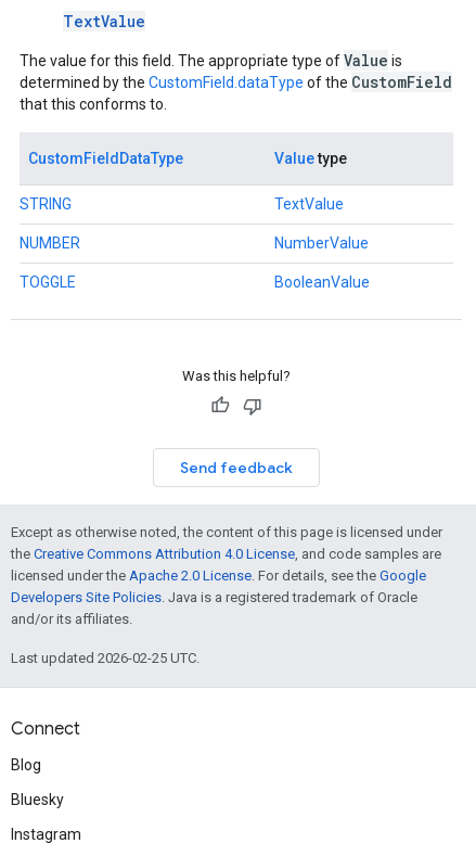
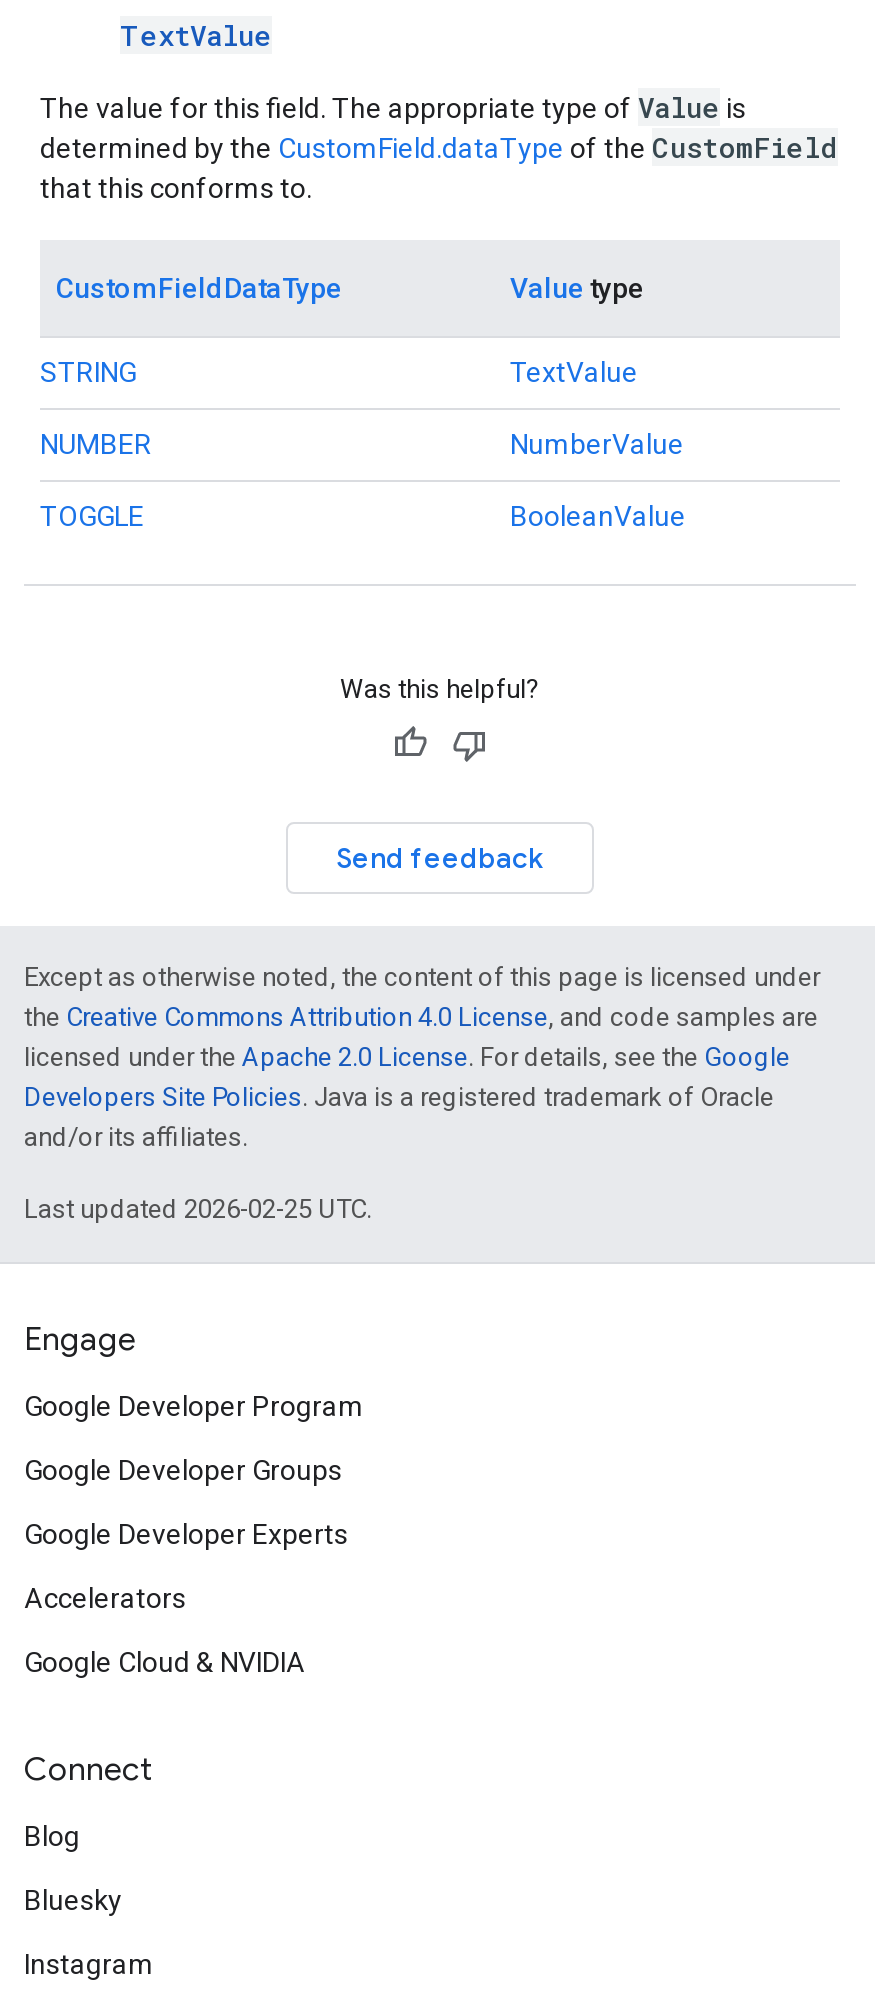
+ Engage
+ Google Developer Program
+ Google Developer Groups
+ Google Developer Experts
+ Accelerators
+ Google Cloud & NVIDIA
